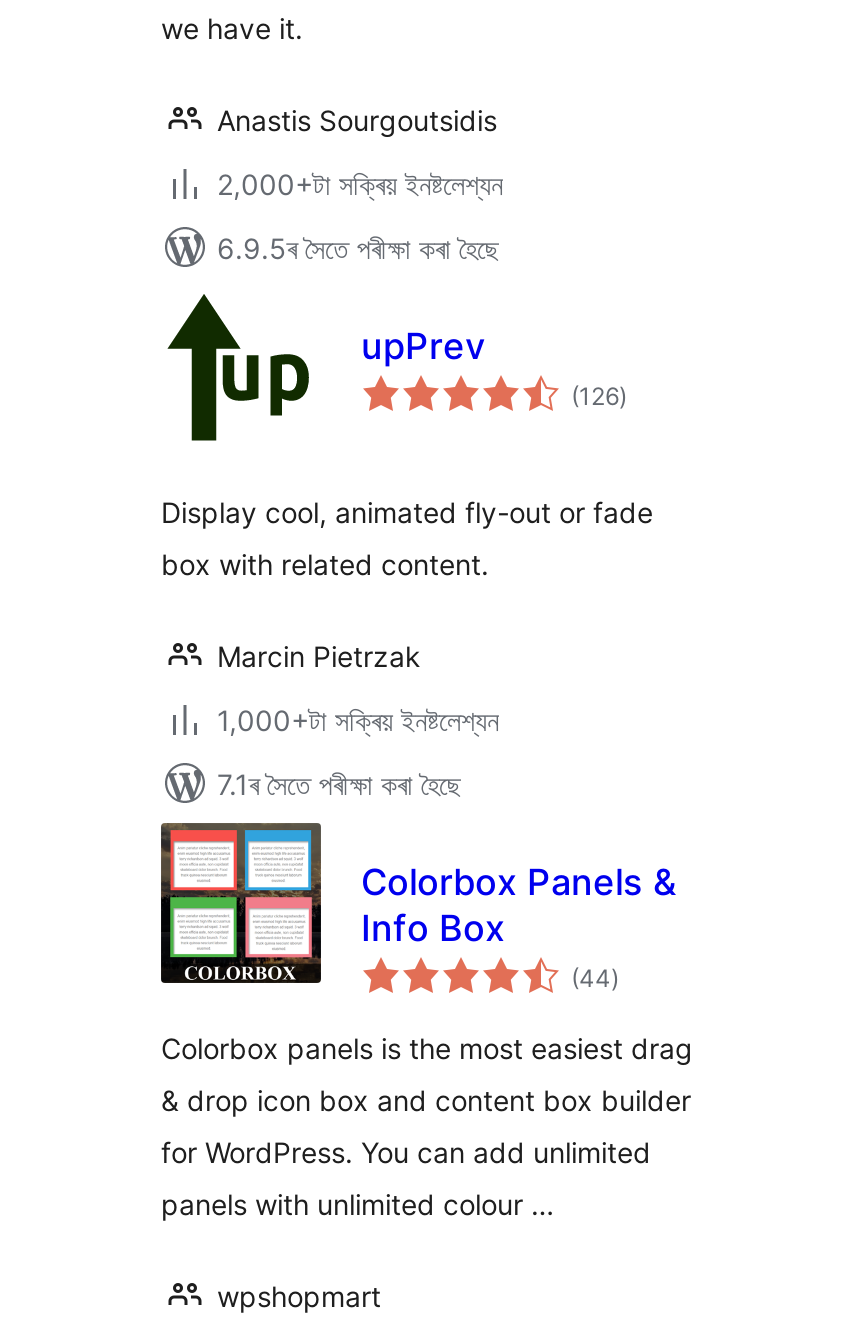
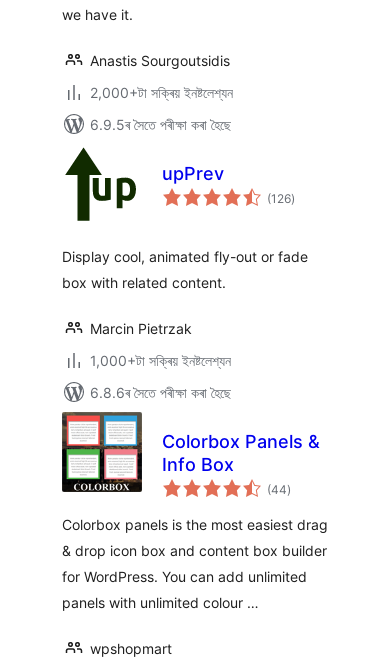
- 7.1ৰ সৈতে পৰীক্ষা কৰা হৈছে
+ 6.8.6ৰ সৈতে পৰীক্ষা কৰা হৈছে
